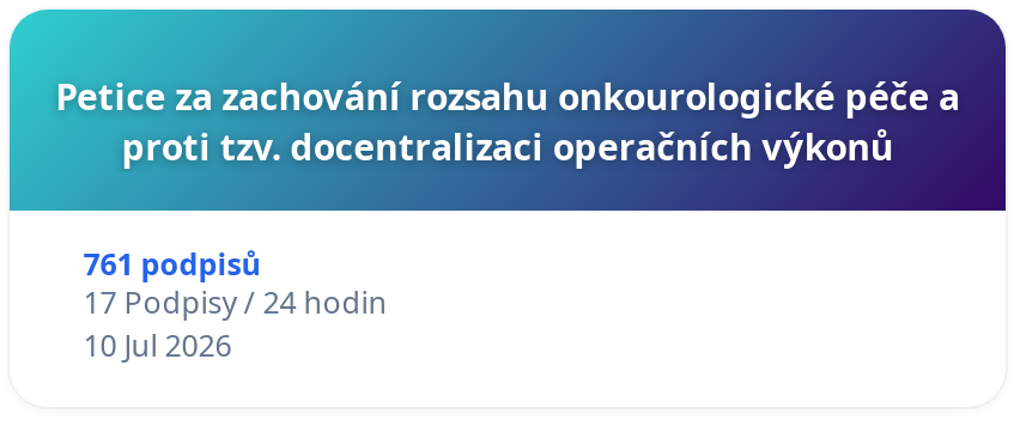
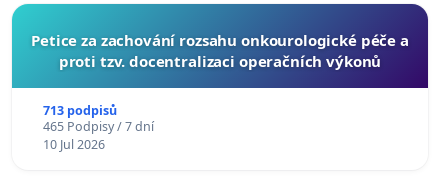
- 761 podpisů
+ 713 podpisů

- 17 Podpisy / 24 hodin
+ 465 Podpisy / 7 dní
